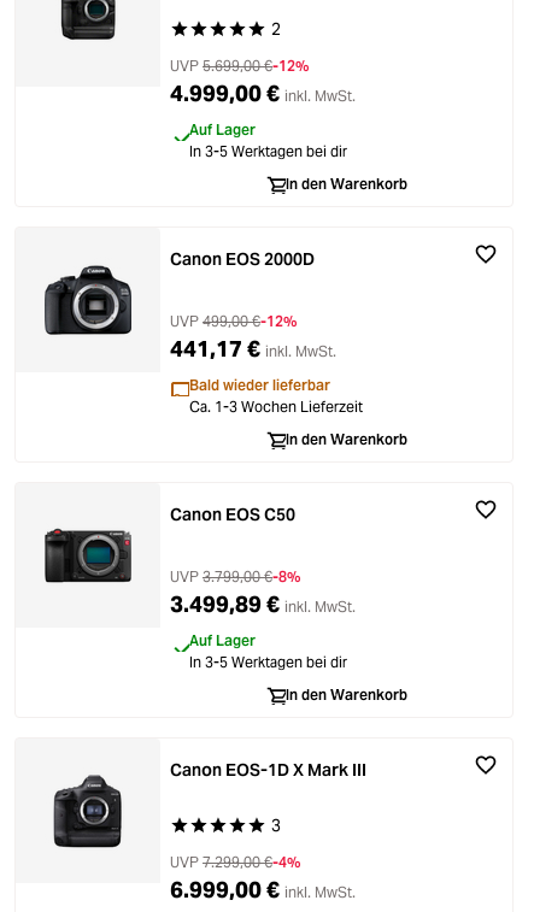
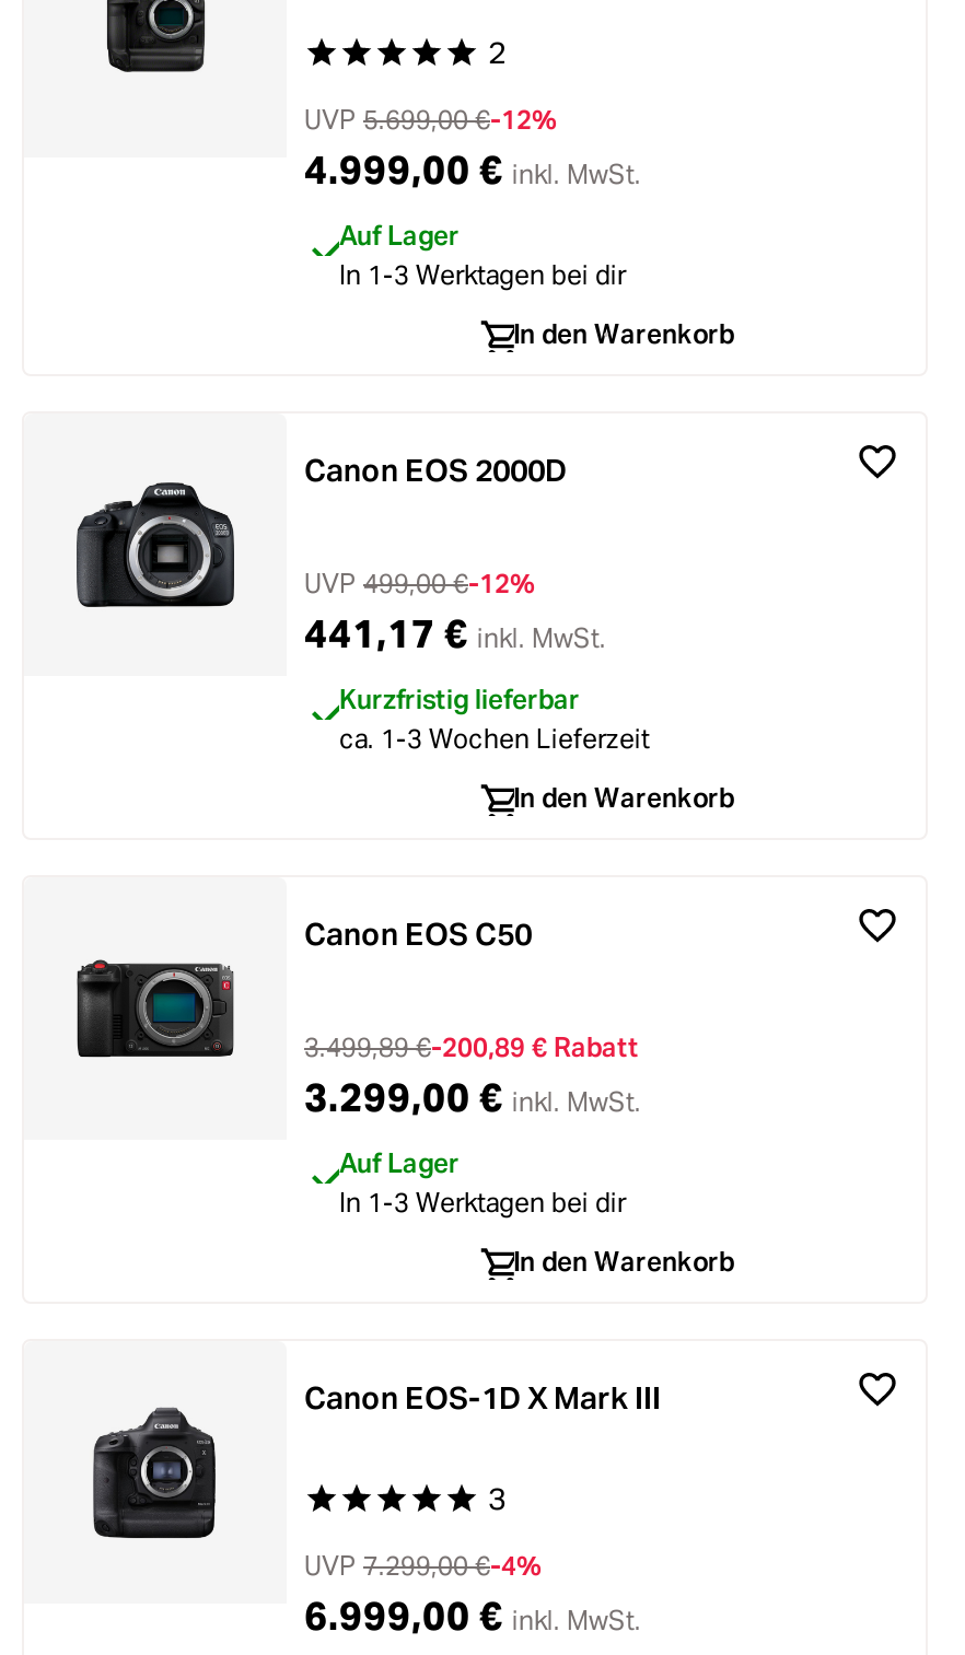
- In 3-5 Werktagen bei dir
+ In 1-3 Werktagen bei dir

- Bald wieder lieferbar
- Ca. 1-3 Wochen Lieferzeit
+ Kurzfristig lieferbar
+ ca. 1-3 Wochen Lieferzeit

- UVP 3.799,00 €-8%
- 3.499,89 € inkl. MwSt.
+ 3.499,89 €-200,89 € Rabatt
+ 3.299,00 € inkl. MwSt.

- In 3-5 Werktagen bei dir
+ In 1-3 Werktagen bei dir
